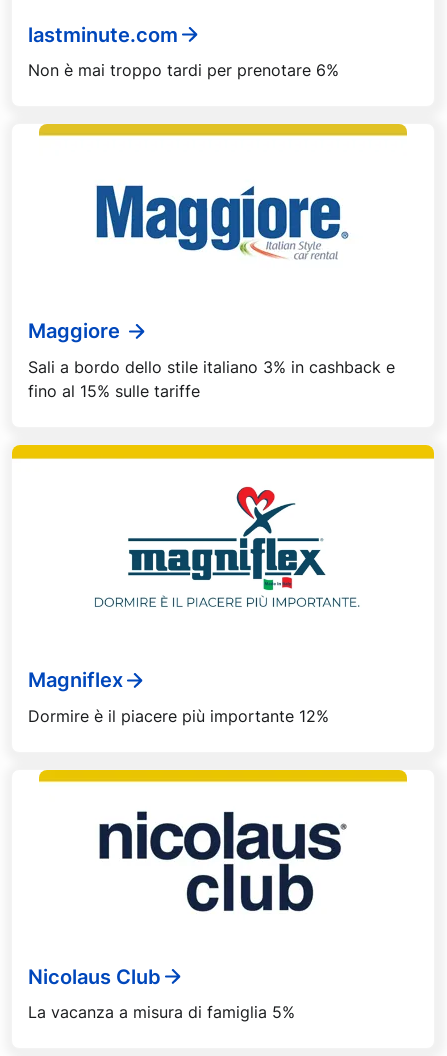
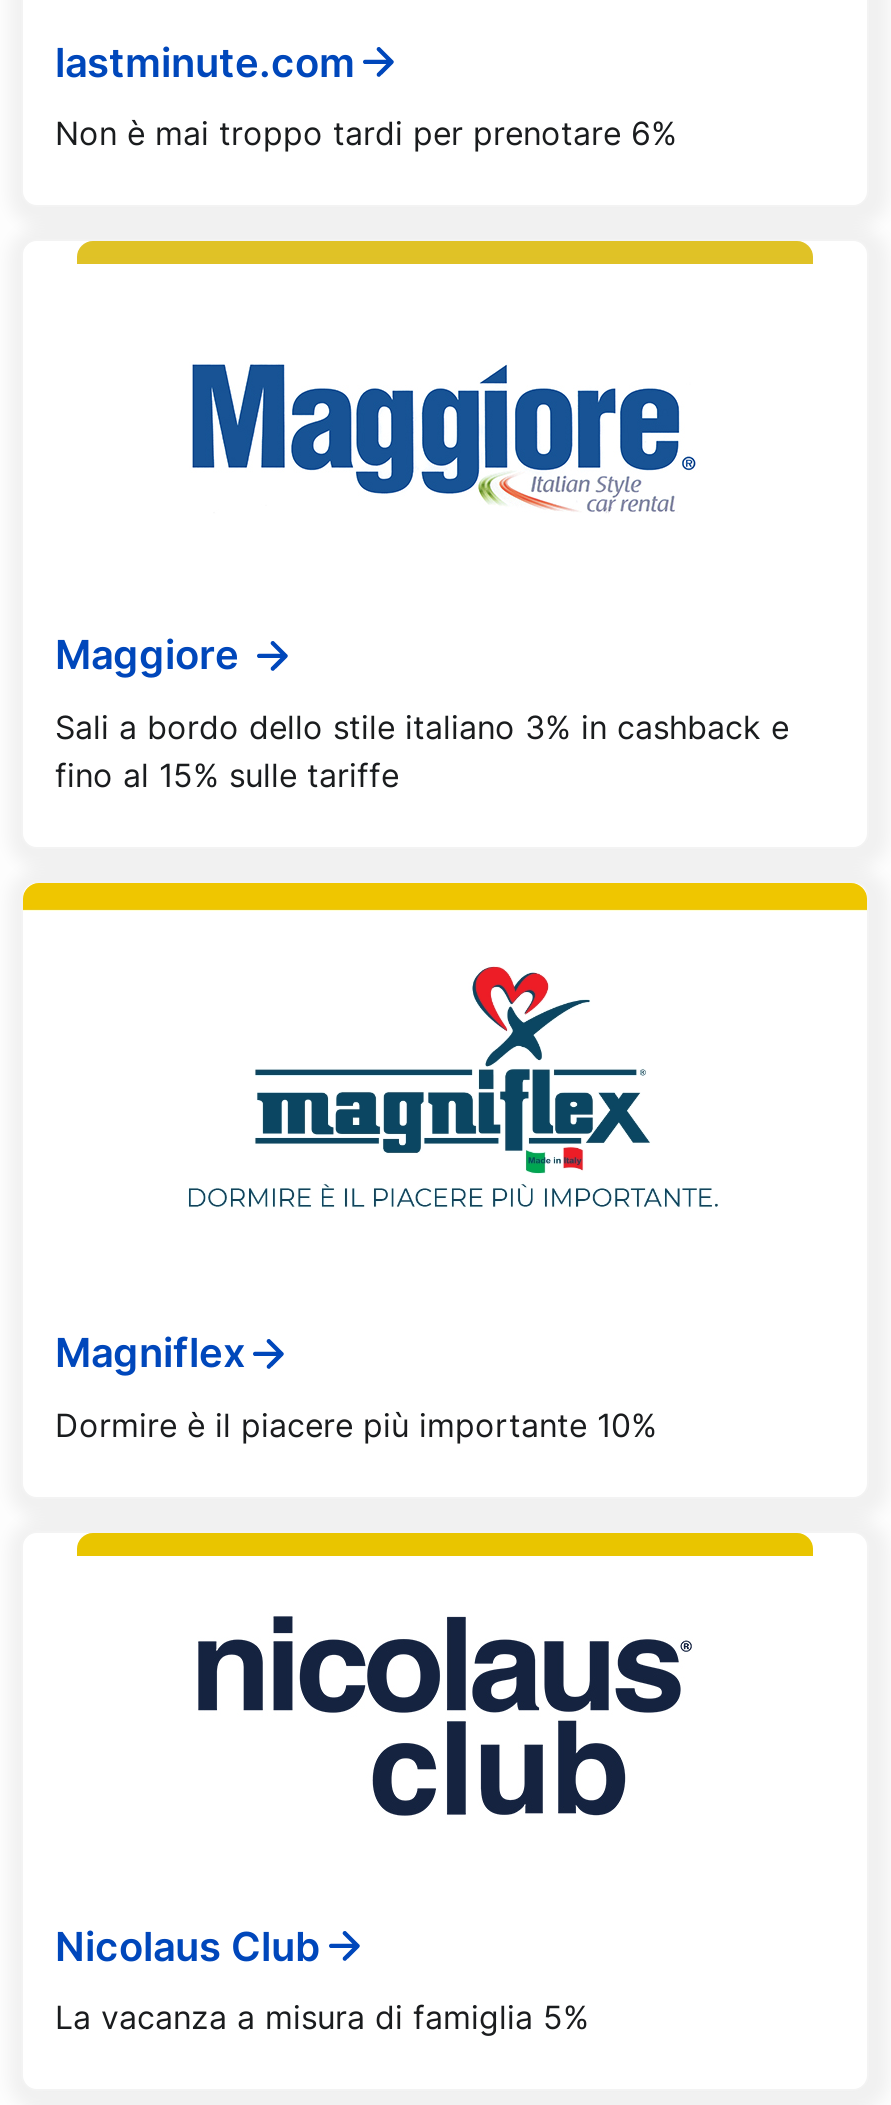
- Dormire è il piacere più importante 12%
+ Dormire è il piacere più importante 10%
